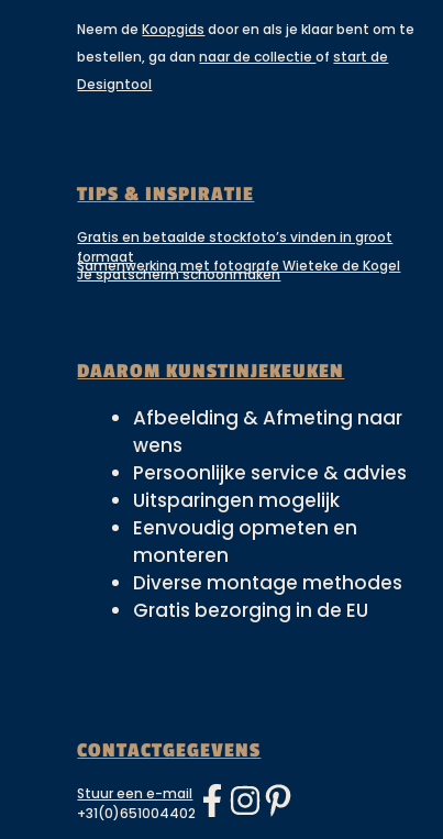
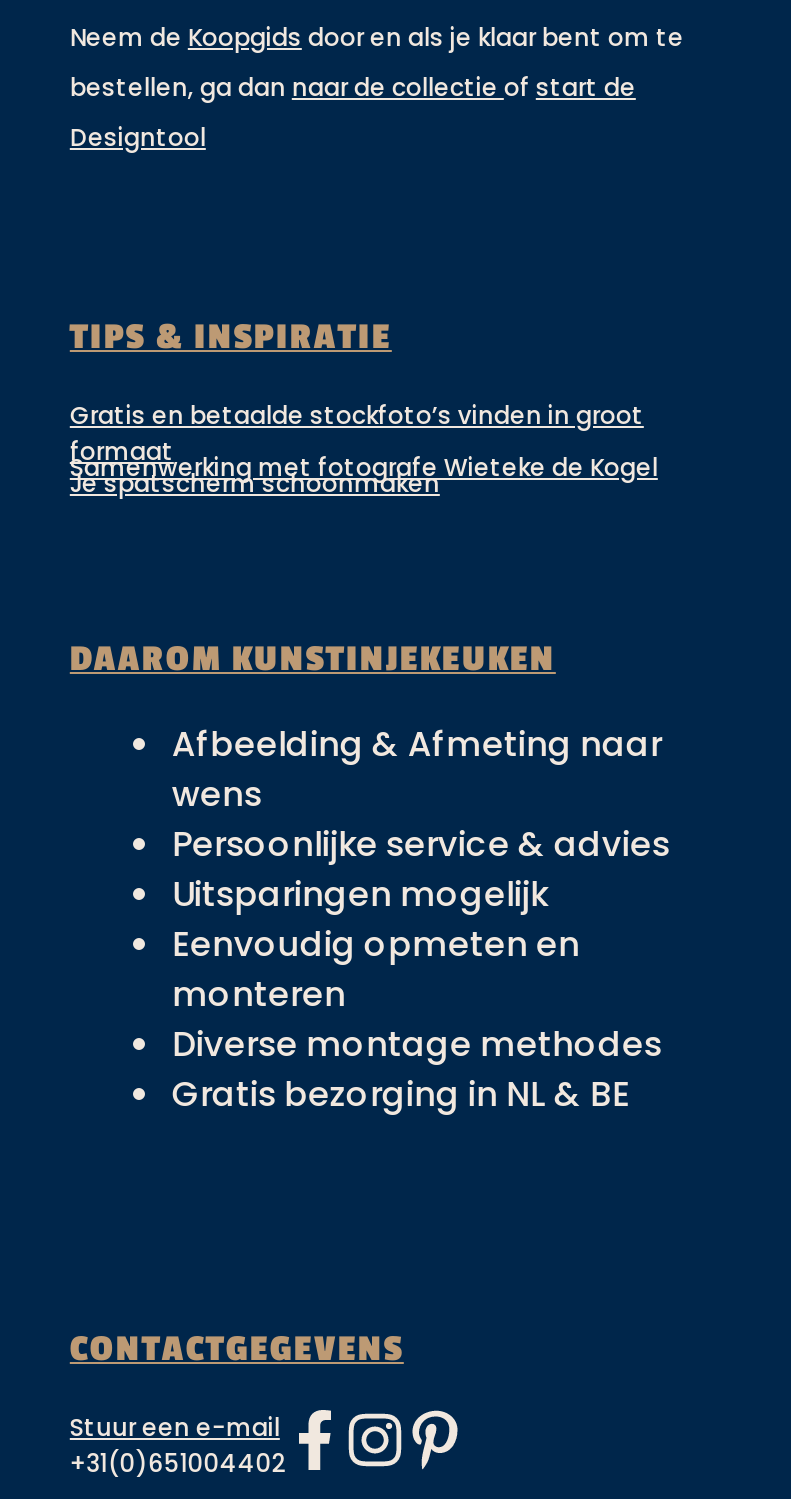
- Gratis bezorging in de EU
+ Gratis bezorging in NL & BE
